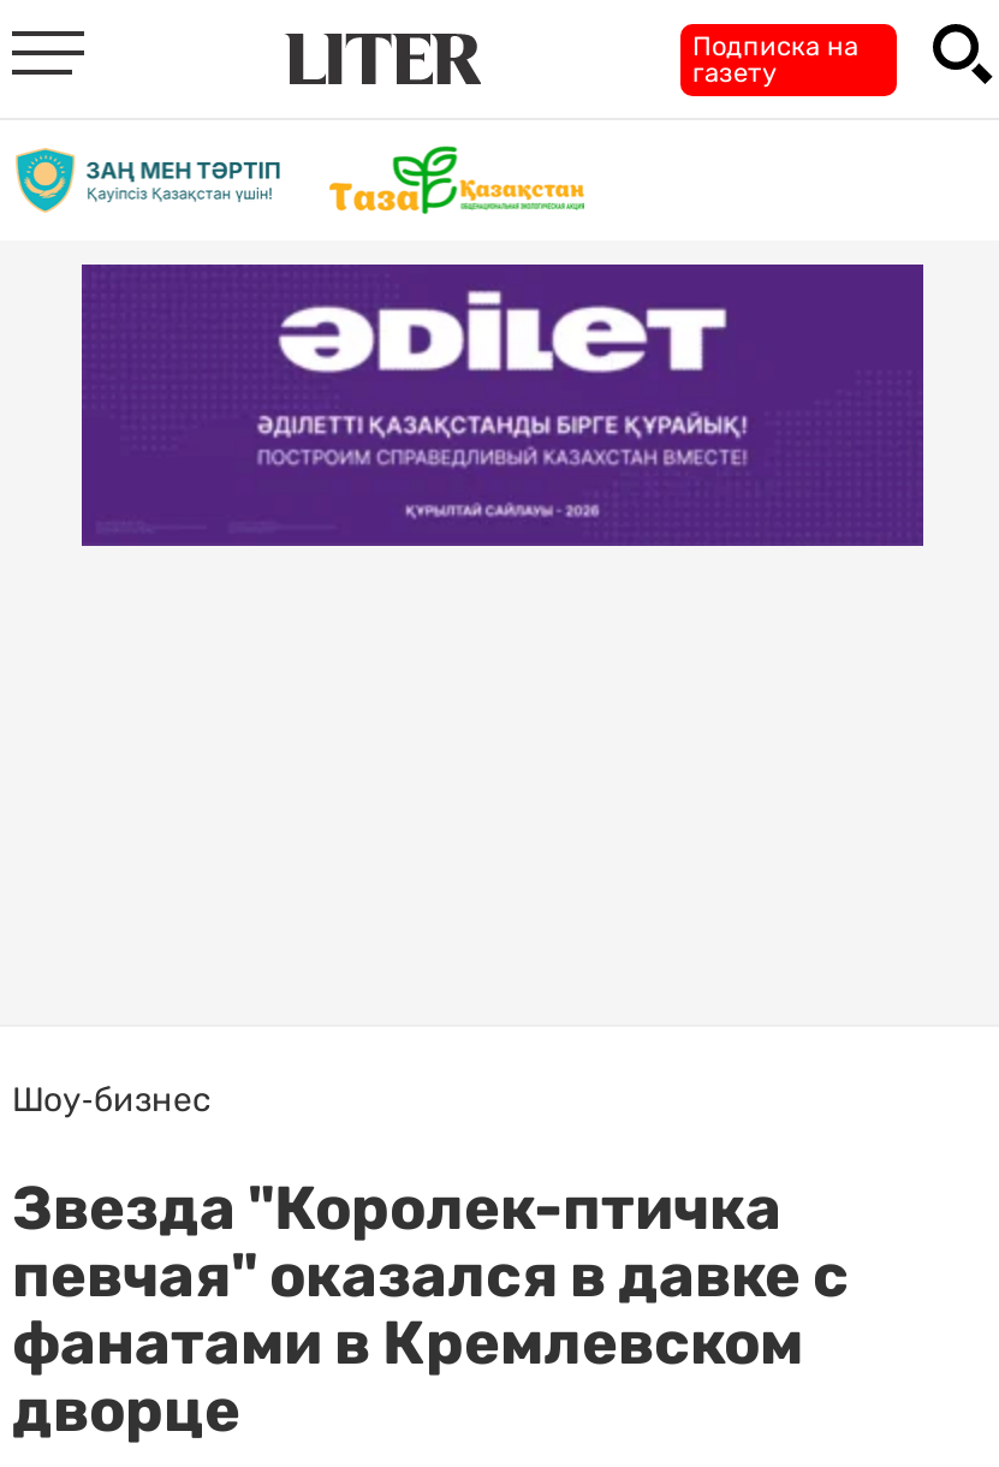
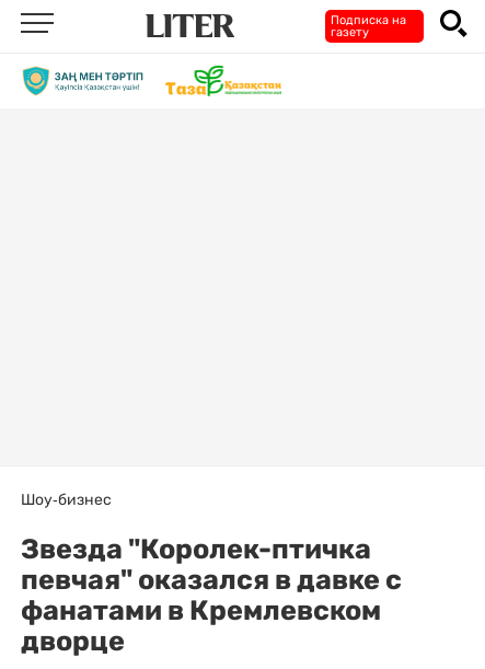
- [image]
